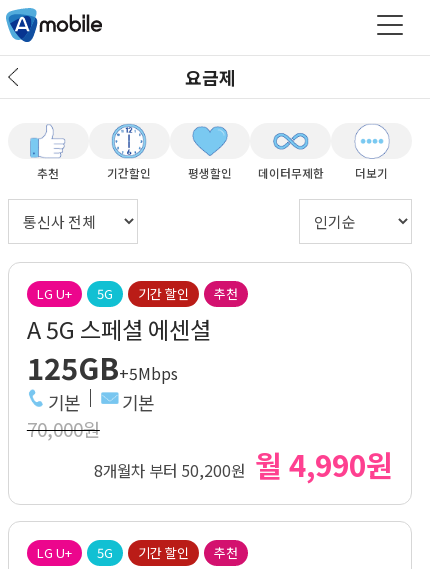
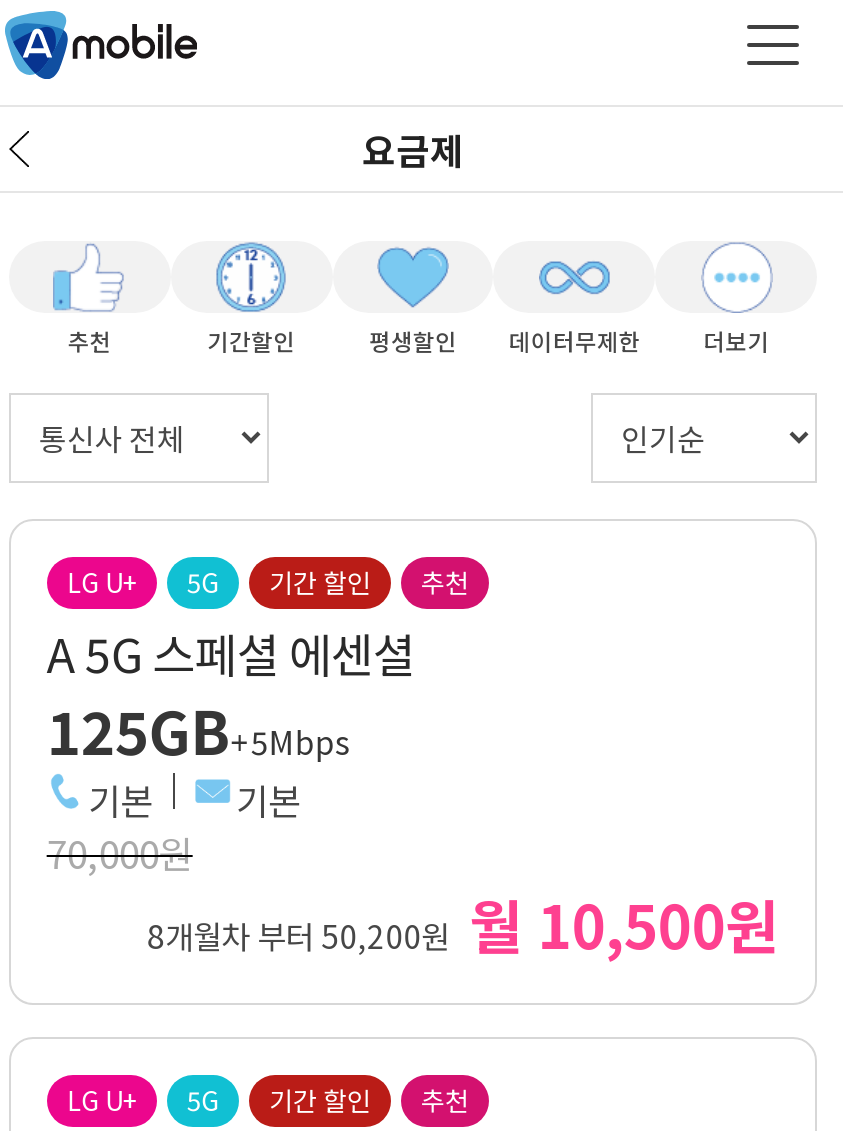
- 8개월차 부터 50,200원 월 4,990원
+ 8개월차 부터 50,200원 월 10,500원
